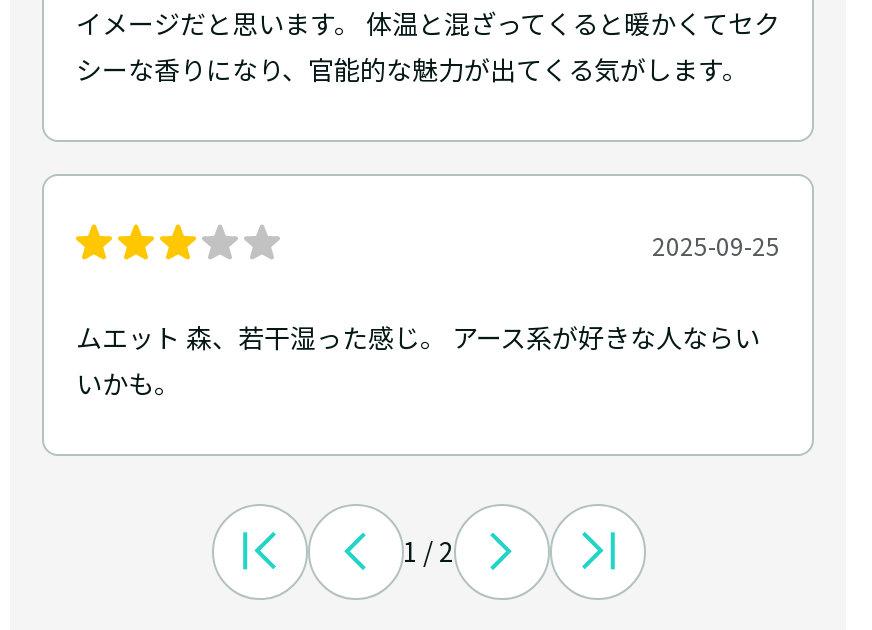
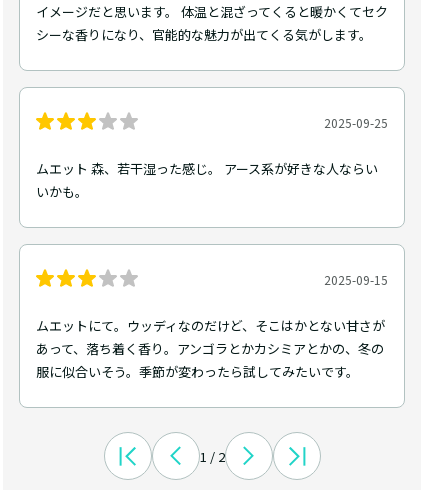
+ 2025-09-15
+ ムエットにて。ウッディなのだけど、そこはかとない甘さが
+ あって、落ち着く香り。アンゴラとかカシミアとかの、冬の
+ 服に似合いそう。季節が変わったら試してみたいです。
